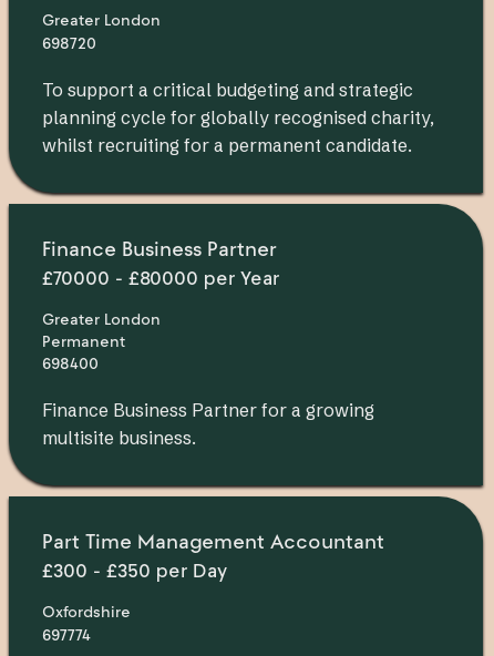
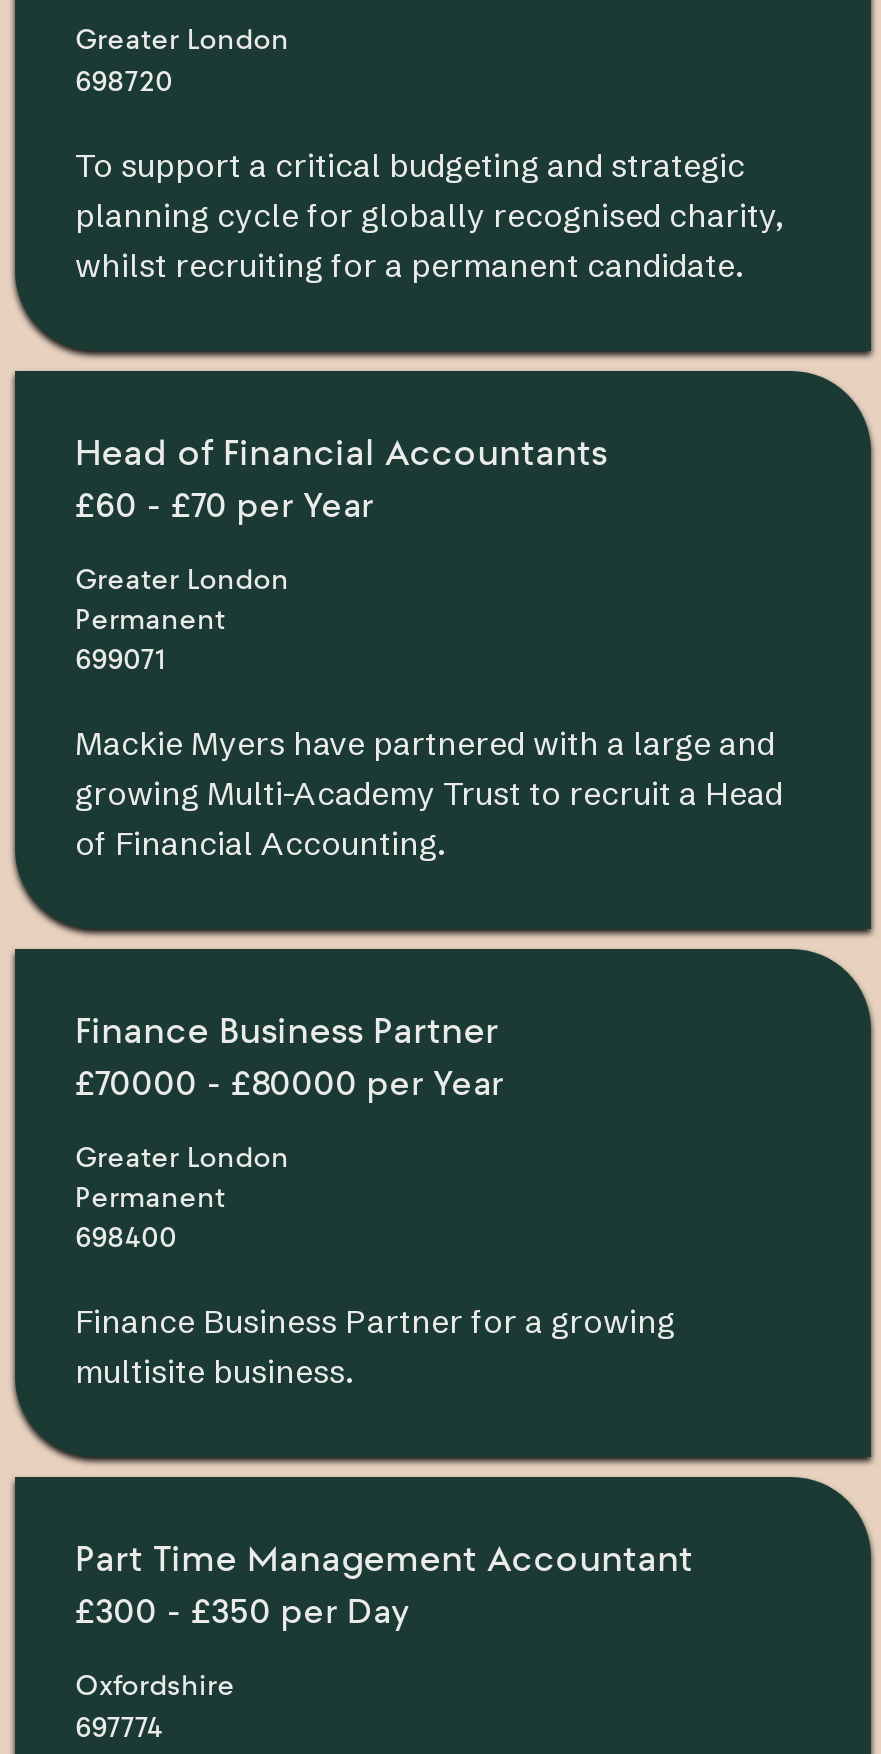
+ Head of Financial Accountants
+ £60 - £70 per Year
+ Greater London
+ Permanent
+ 699071
+ Mackie Myers have partnered with a large and
+ growing Multi-Academy Trust to recruit a Head
+ of Financial Accounting.
